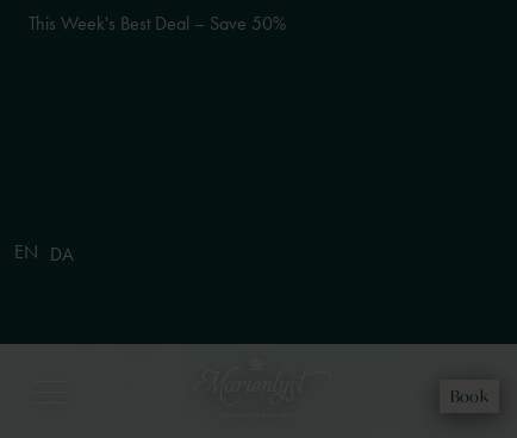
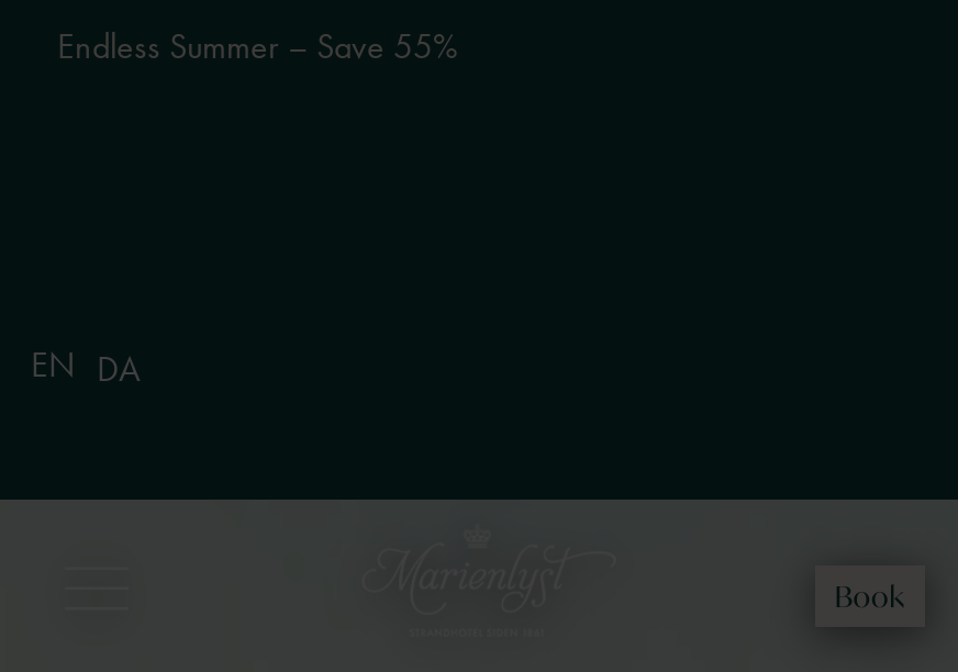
- This Week's Best Deal – Save 50%
+ Endless Summer – Save 55%
